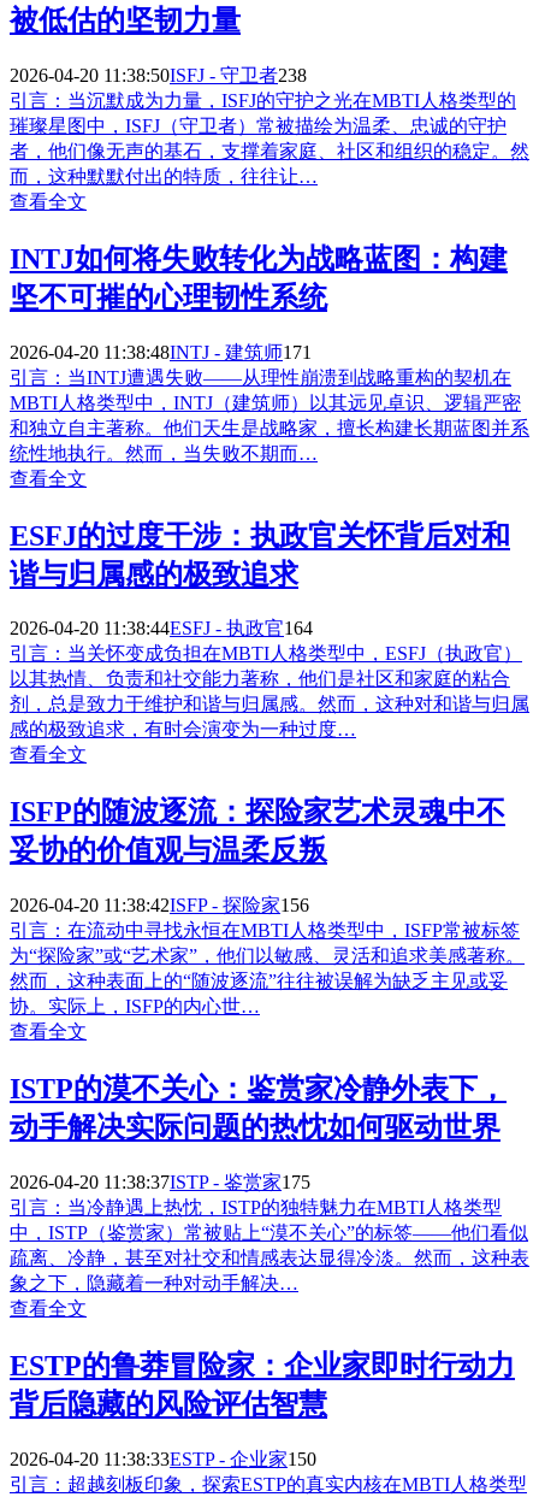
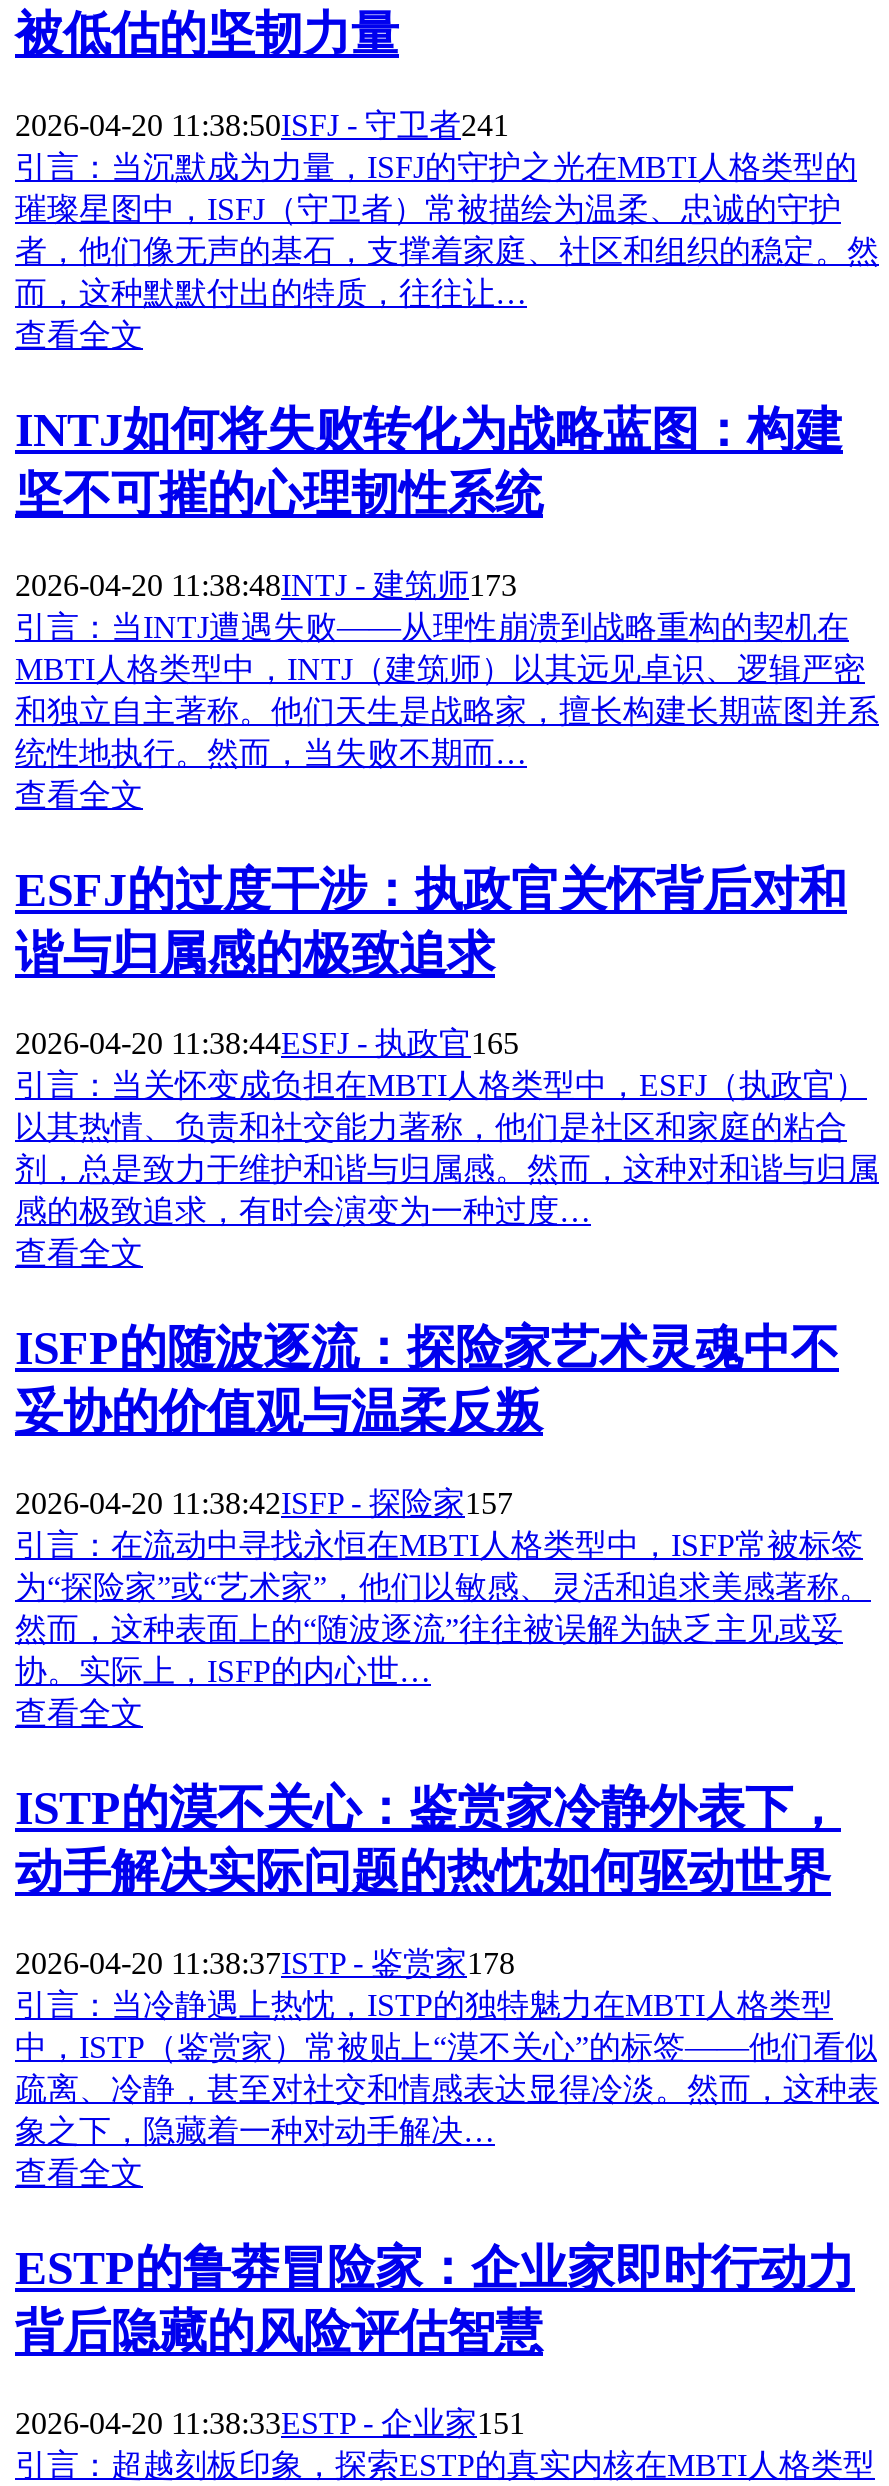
- 2026-04-20 11:38:50ISFJ - 守卫者238
+ 2026-04-20 11:38:50ISFJ - 守卫者241

- 2026-04-20 11:38:48INTJ - 建筑师171
+ 2026-04-20 11:38:48INTJ - 建筑师173

- 2026-04-20 11:38:44ESFJ - 执政官164
+ 2026-04-20 11:38:44ESFJ - 执政官165

- 2026-04-20 11:38:42ISFP - 探险家156
+ 2026-04-20 11:38:42ISFP - 探险家157

- 2026-04-20 11:38:37ISTP - 鉴赏家175
+ 2026-04-20 11:38:37ISTP - 鉴赏家178

- 2026-04-20 11:38:33ESTP - 企业家150
+ 2026-04-20 11:38:33ESTP - 企业家151
